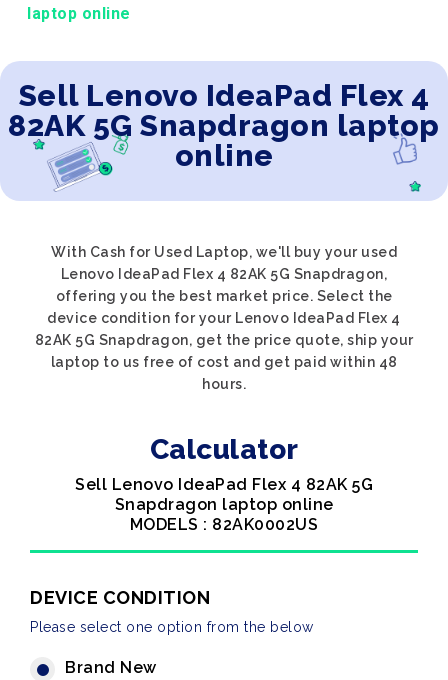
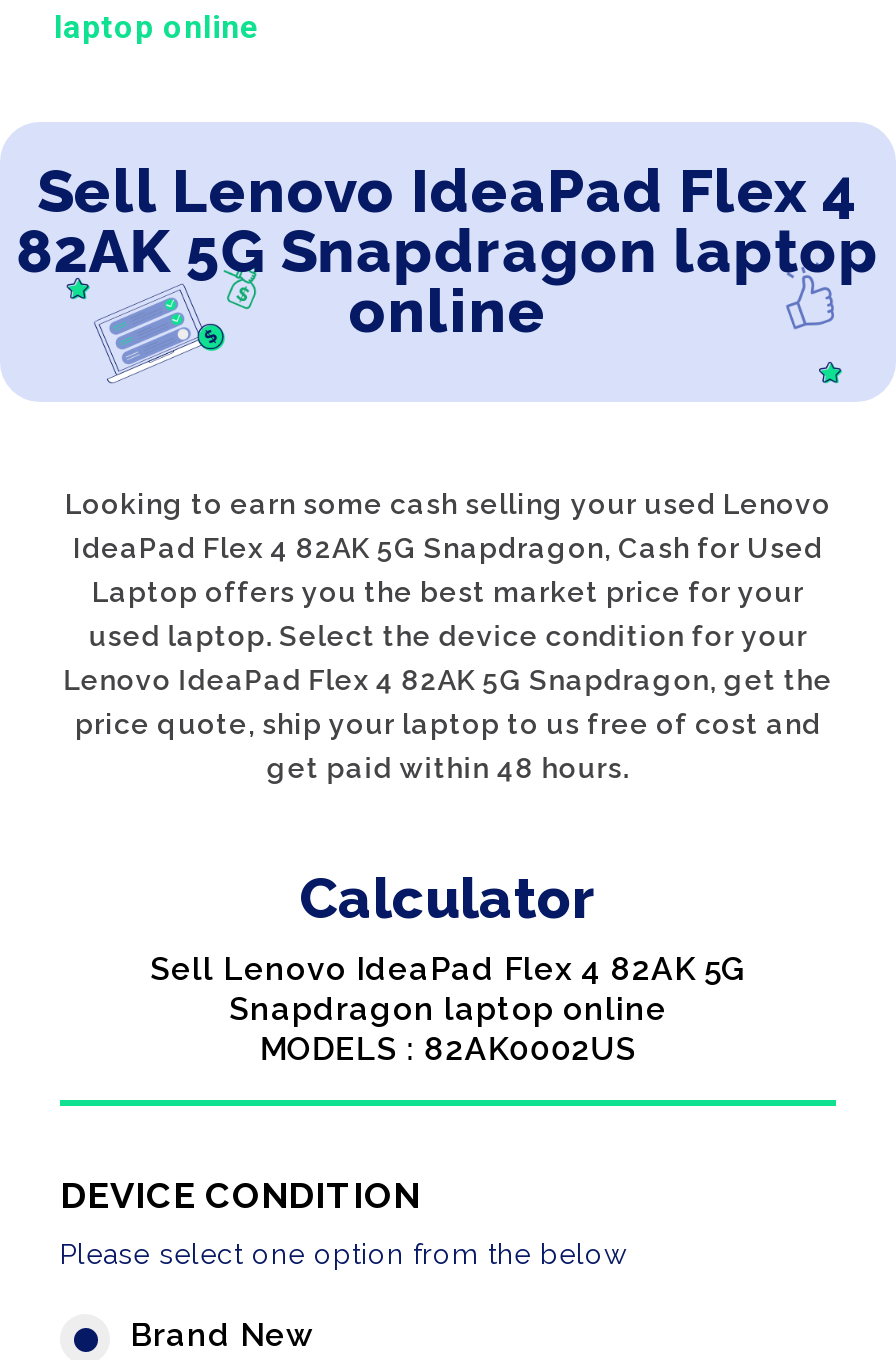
- With Cash for Used Laptop, we'll buy your used
- Lenovo IdeaPad Flex 4 82AK 5G Snapdragon,
- offering you the best market price. Select the
- device condition for your Lenovo IdeaPad Flex 4
- 82AK 5G Snapdragon, get the price quote, ship your
- laptop to us free of cost and get paid within 48
- hours.
+ Looking to earn some cash selling your used Lenovo
+ IdeaPad Flex 4 82AK 5G Snapdragon, Cash for Used
+ Laptop offers you the best market price for your
+ used laptop. Select the device condition for your
+ Lenovo IdeaPad Flex 4 82AK 5G Snapdragon, get the
+ price quote, ship your laptop to us free of cost and
+ get paid within 48 hours.
